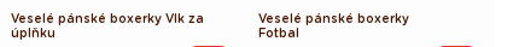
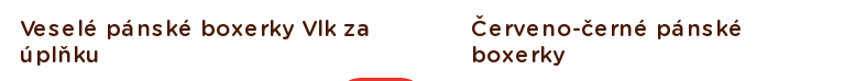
- Veselé pánské boxerky
- Fotbal
+ Červeno-černé pánské
+ boxerky
